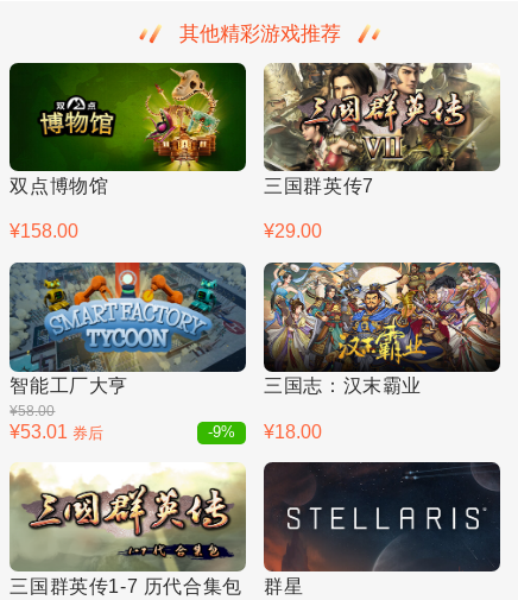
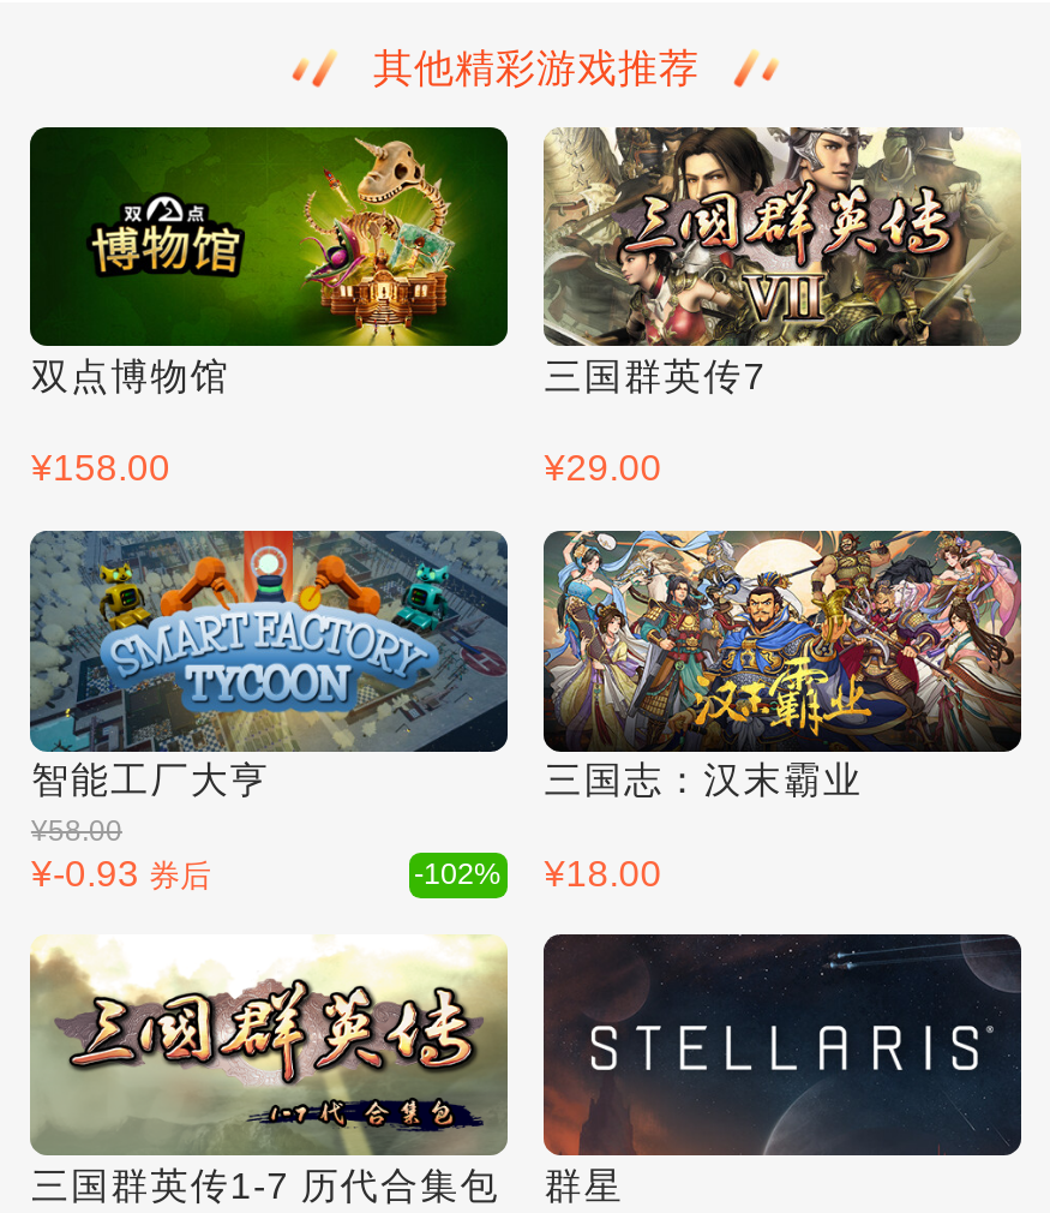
- ¥53.01券后
+ ¥-0.93券后

- -9% ¥18.00
+ -102% ¥18.00
